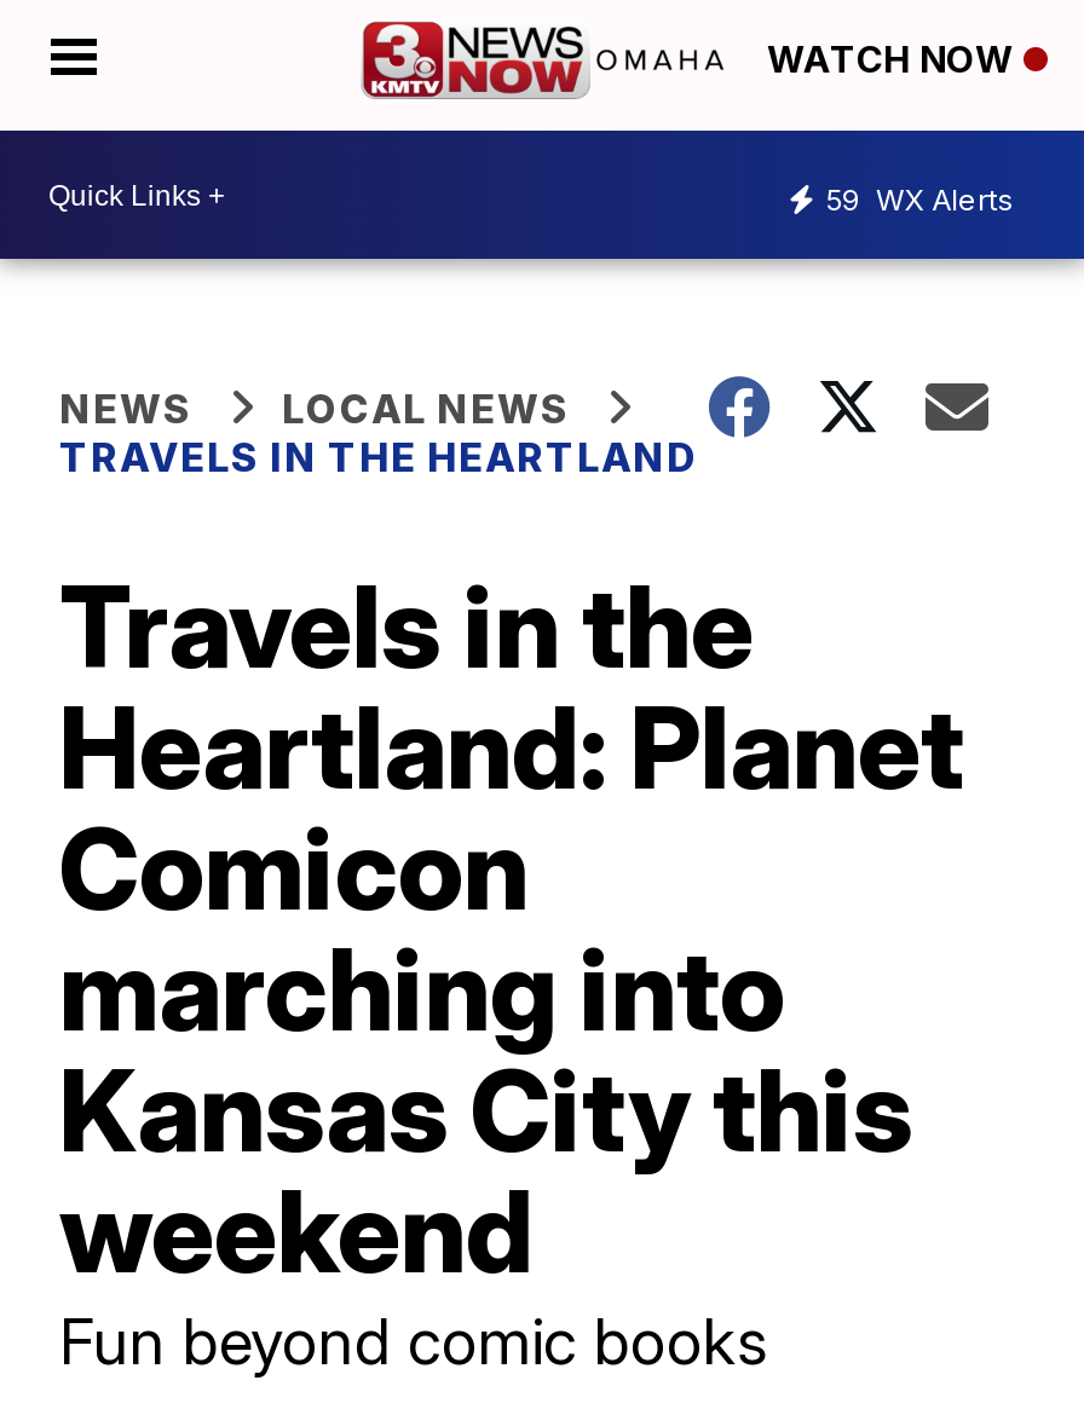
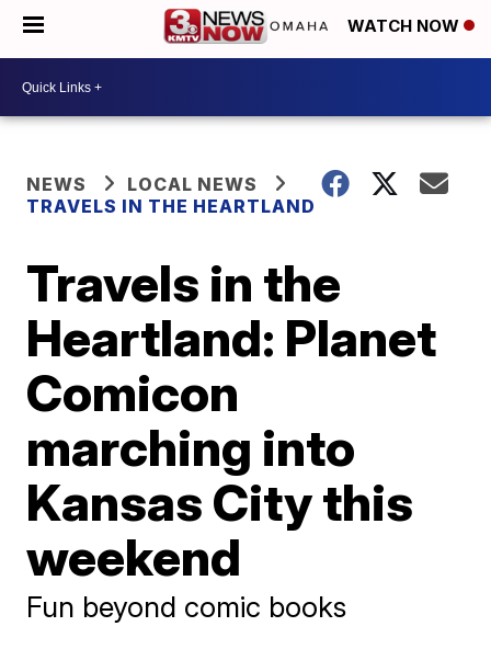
- 59 WX Alerts
